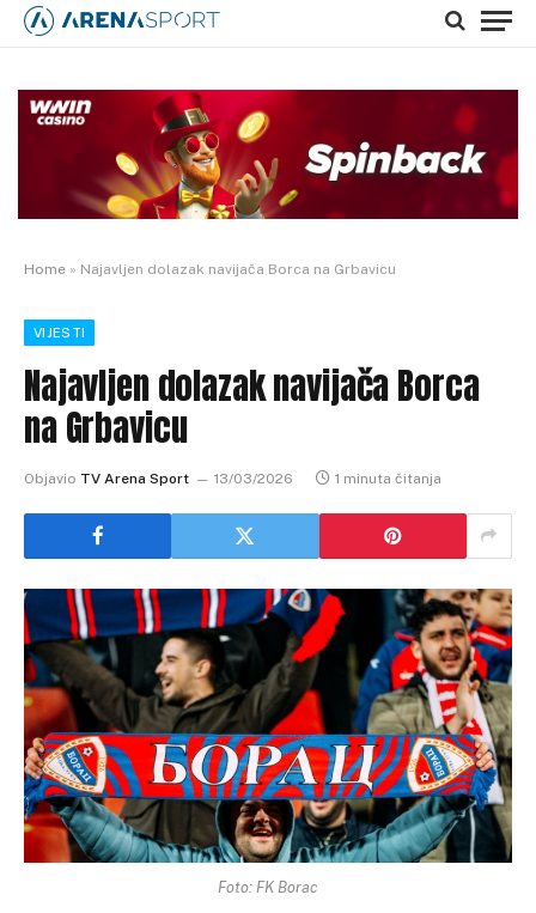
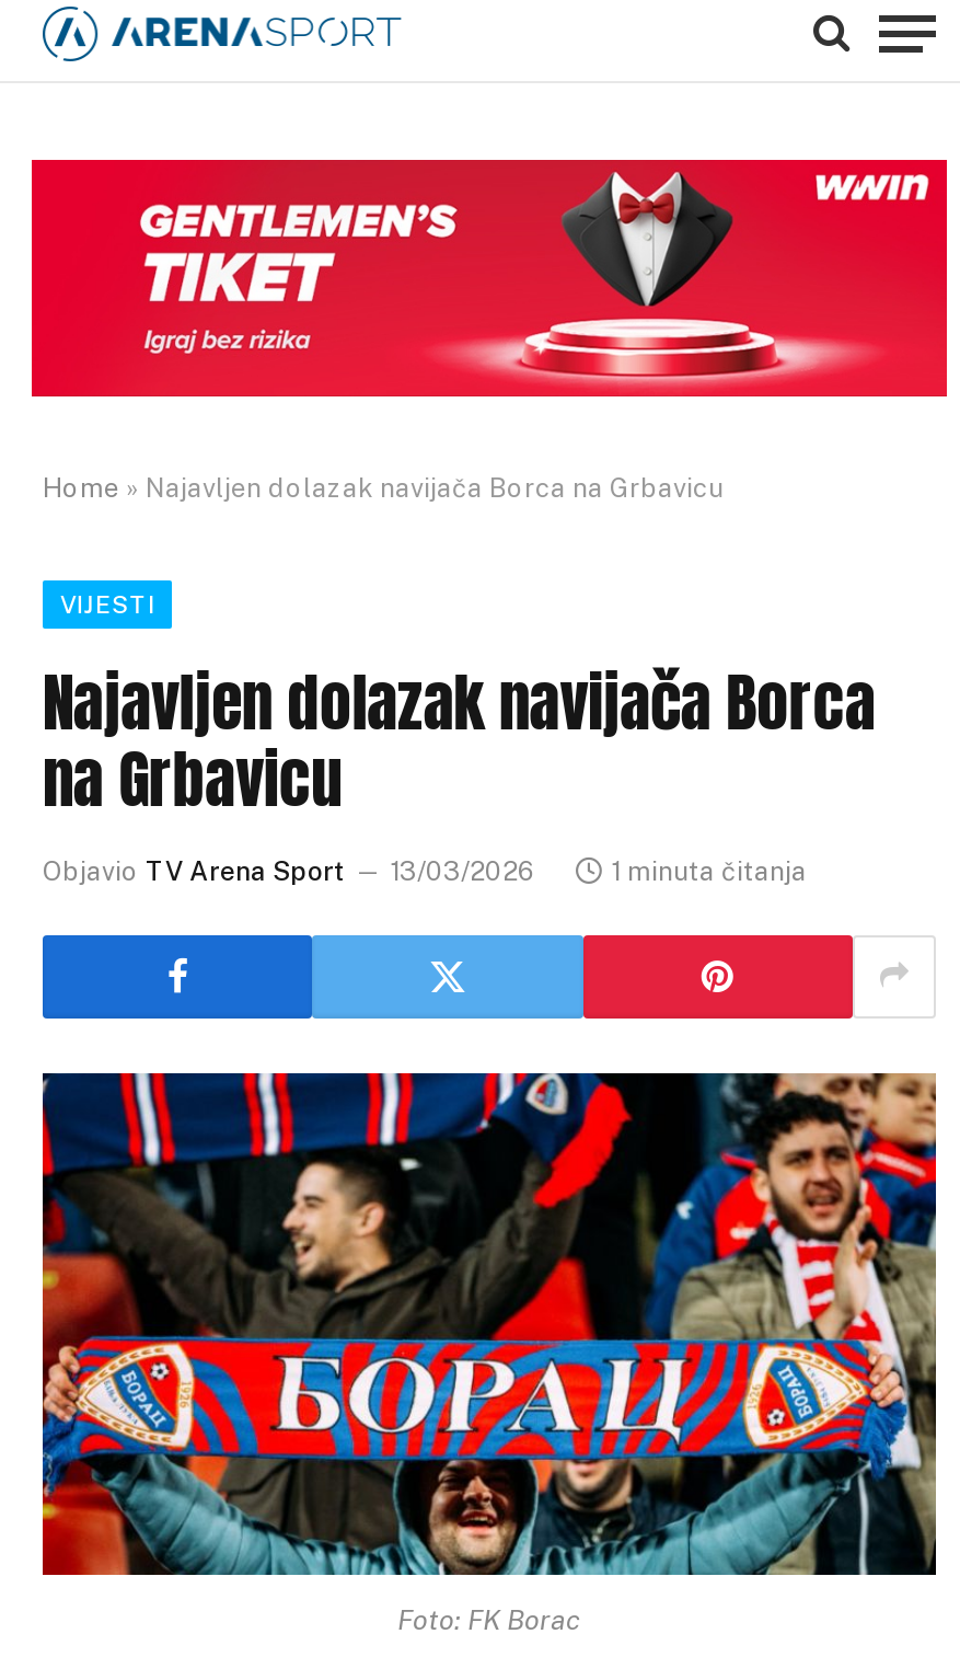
- [image]
+ [image]
